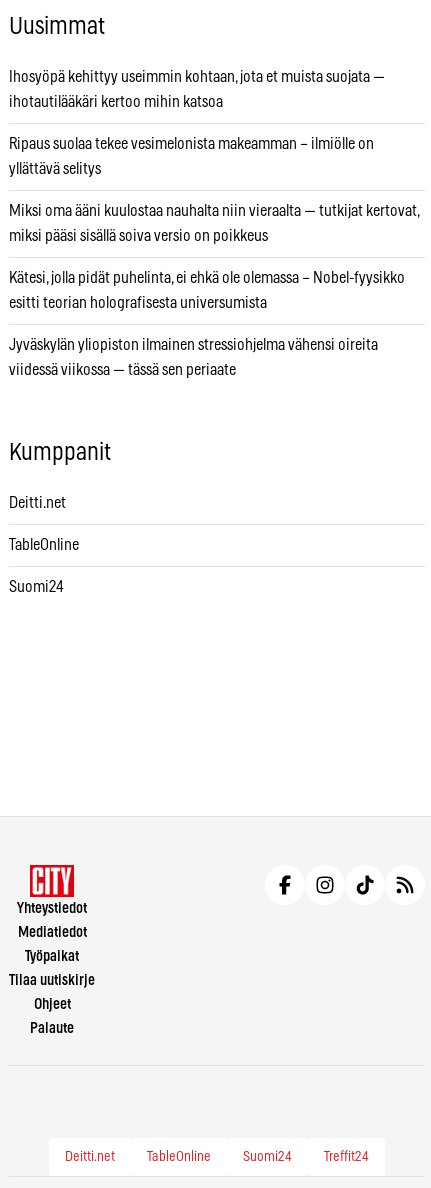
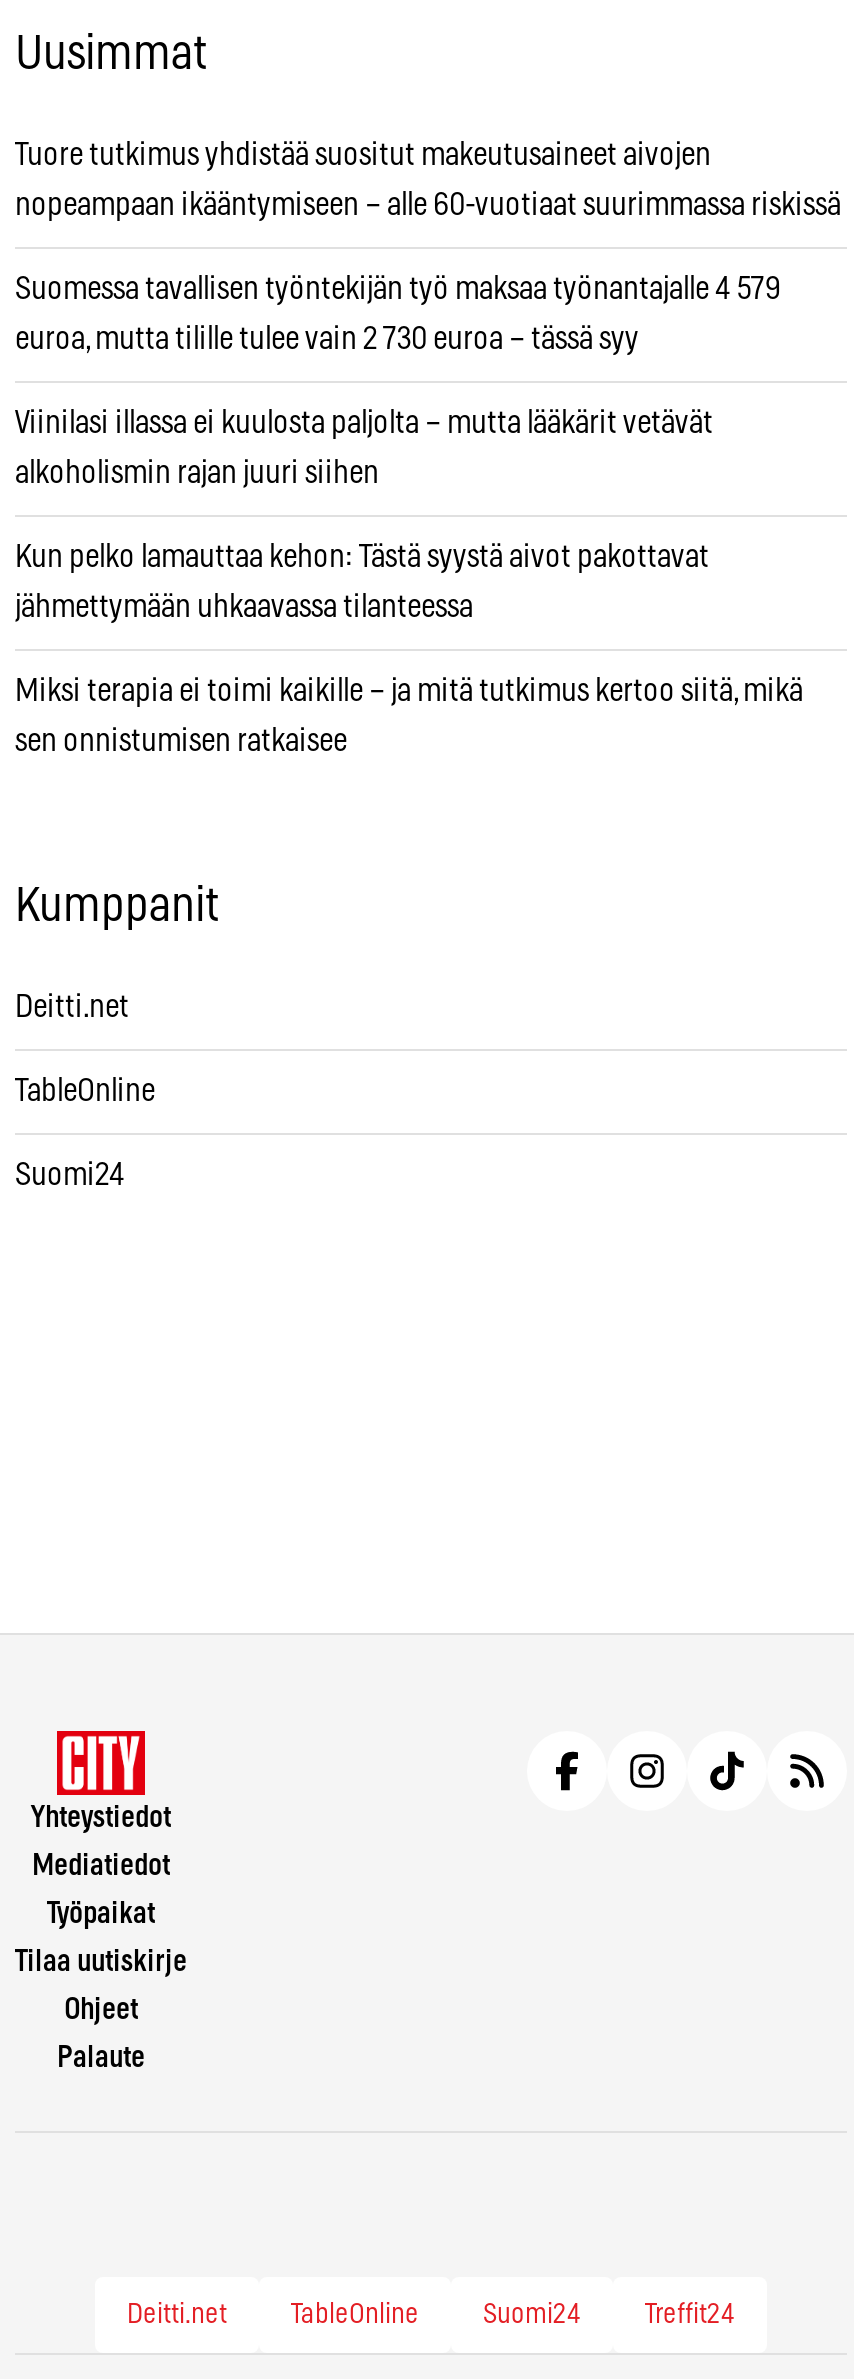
- Ihosyöpä kehittyy useimmin kohtaan, jota et muista suojata —
+ Tuore tutkimus yhdistää suositut makeutusaineet aivojen

- ihotautilääkäri kertoo mihin katsoa
+ nopeampaan ikääntymiseen – alle 60-vuotiaat suurimmassa riskissä

- Ripaus suolaa tekee vesimelonista makeamman – ilmiölle on
+ Suomessa tavallisen työntekijän työ maksaa työnantajalle 4 579

- yllättävä selitys
+ euroa, mutta tilille tulee vain 2 730 euroa – tässä syy

- Miksi oma ääni kuulostaa nauhalta niin vieraalta — tutkijat kertovat,
+ Viinilasi illassa ei kuulosta paljolta – mutta lääkärit vetävät

- miksi pääsi sisällä soiva versio on poikkeus
+ alkoholismin rajan juuri siihen

- Kätesi, jolla pidät puhelinta, ei ehkä ole olemassa – Nobel-fyysikko
+ Kun pelko lamauttaa kehon: Tästä syystä aivot pakottavat

- esitti teorian holografisesta universumista
+ jähmettymään uhkaavassa tilanteessa

- Jyväskylän yliopiston ilmainen stressiohjelma vähensi oireita
+ Miksi terapia ei toimi kaikille – ja mitä tutkimus kertoo siitä, mikä

- viidessä viikossa — tässä sen periaate
+ sen onnistumisen ratkaisee
